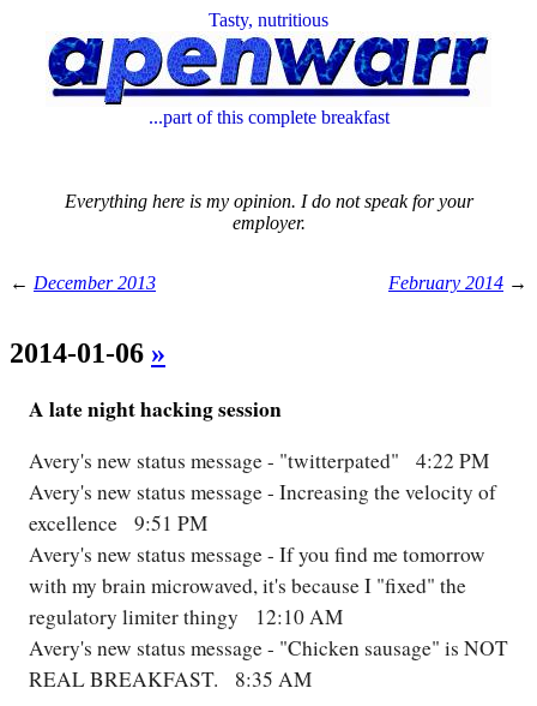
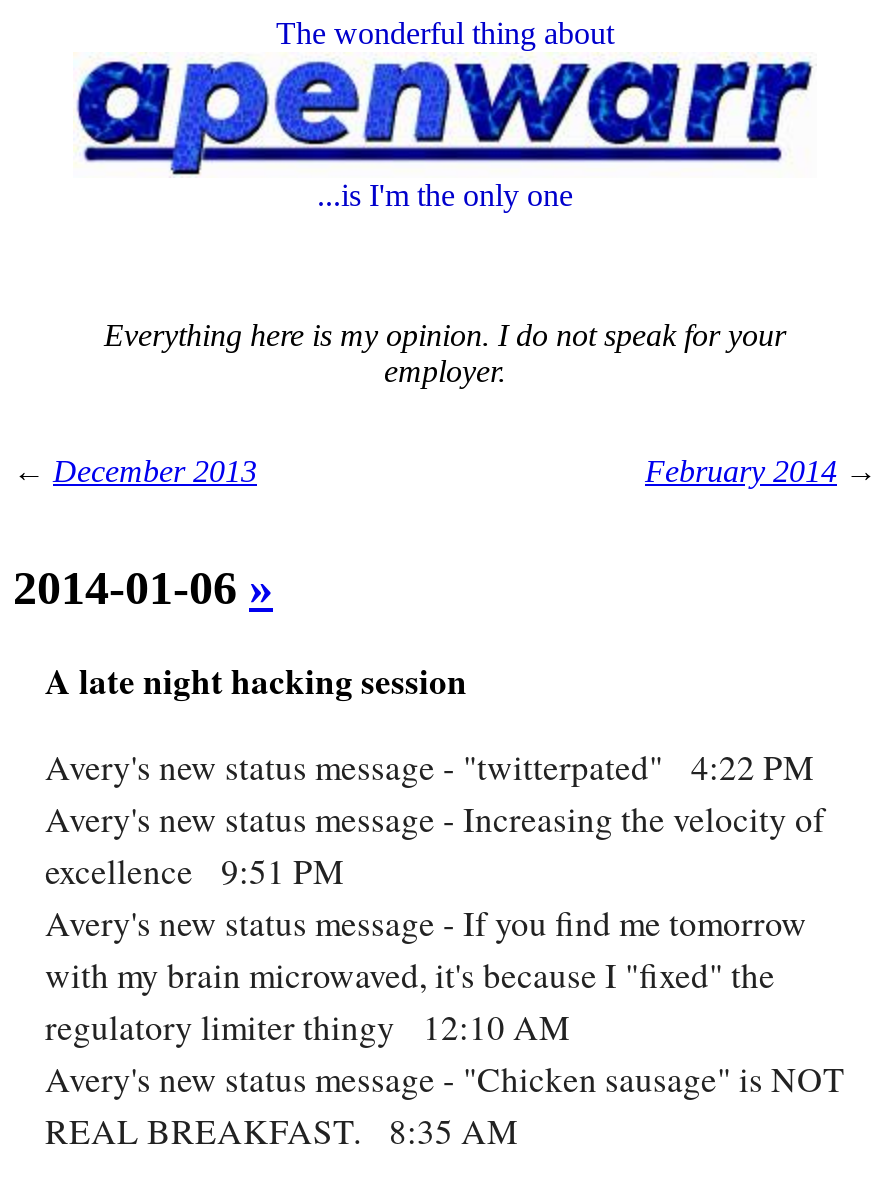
- Tasty, nutritious
+ The wonderful thing about

- ...part of this complete breakfast
+ ...is I'm the only one
